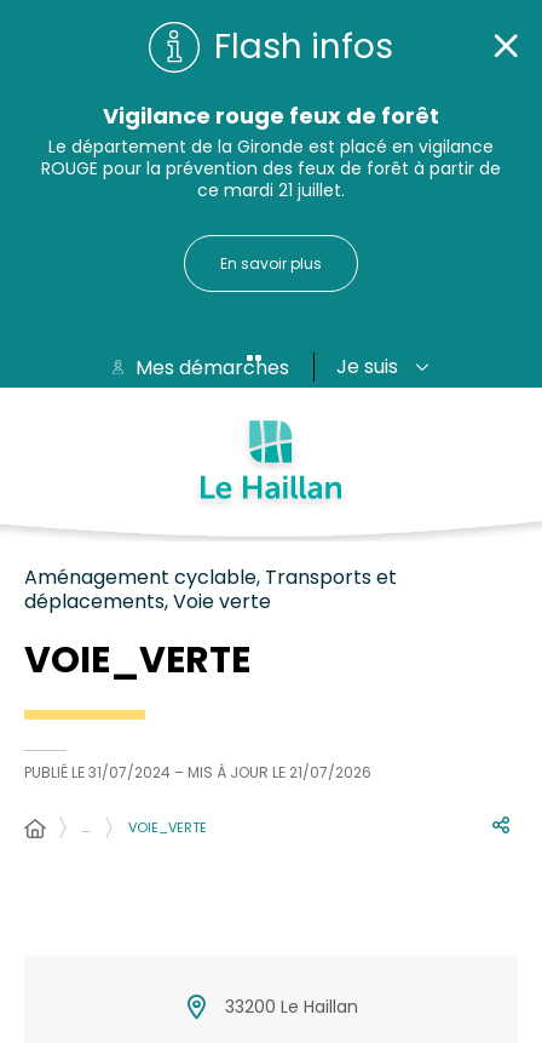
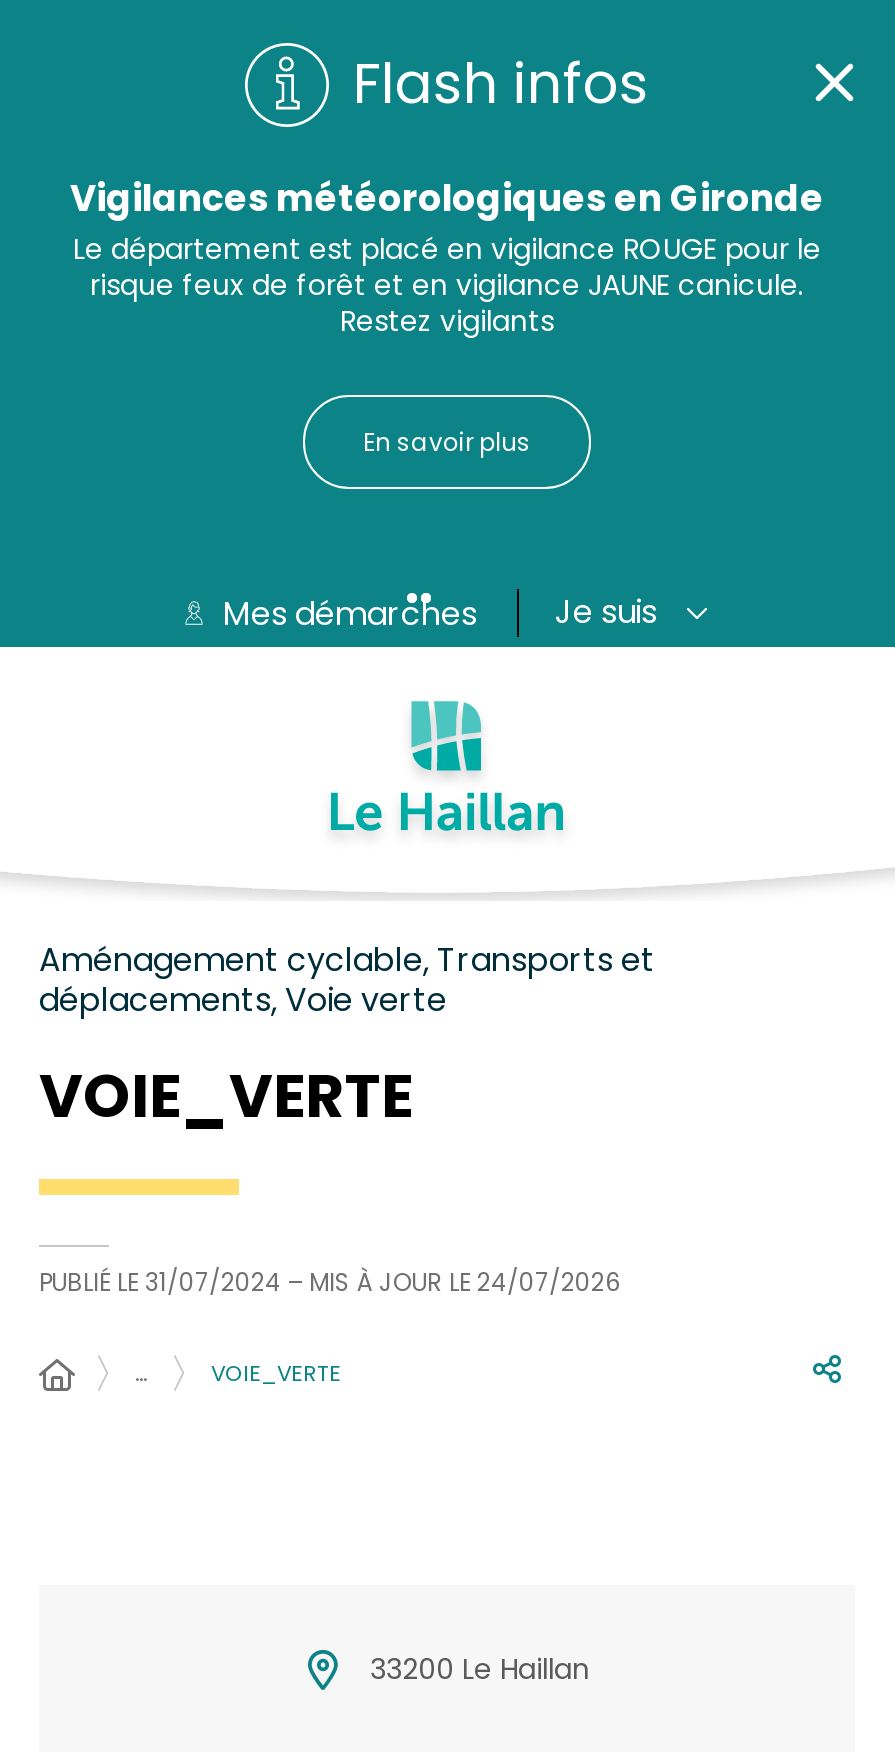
- Vigilance rouge feux de forêt
- Le département de la Gironde est placé en vigilance
- ROUGE pour la prévention des feux de forêt à partir de
- ce mardi 21 juillet.
+ Vigilances météorologiques en Gironde
+ Le département est placé en vigilance ROUGE pour le
+ risque feux de forêt et en vigilance JAUNE canicule.
+ Restez vigilants

- PUBLIÉ LE 31/07/2024 – MIS À JOUR LE 21/07/2026
+ PUBLIÉ LE 31/07/2024 – MIS À JOUR LE 24/07/2026
